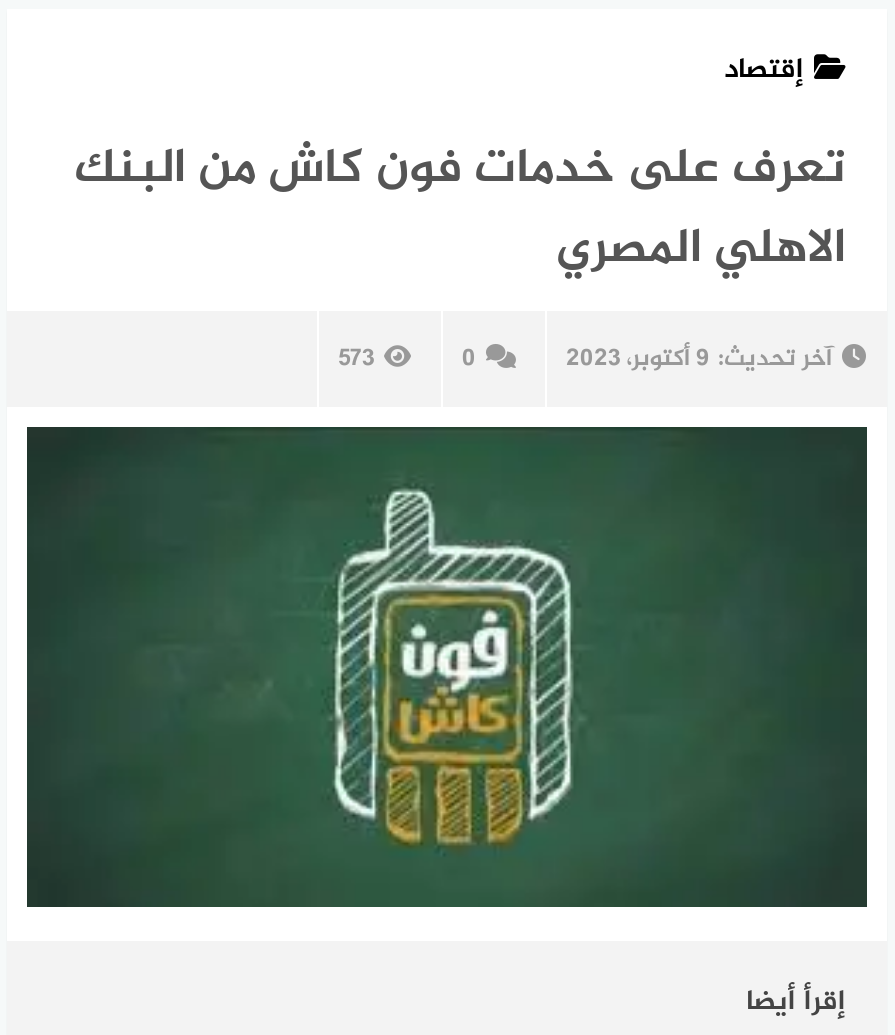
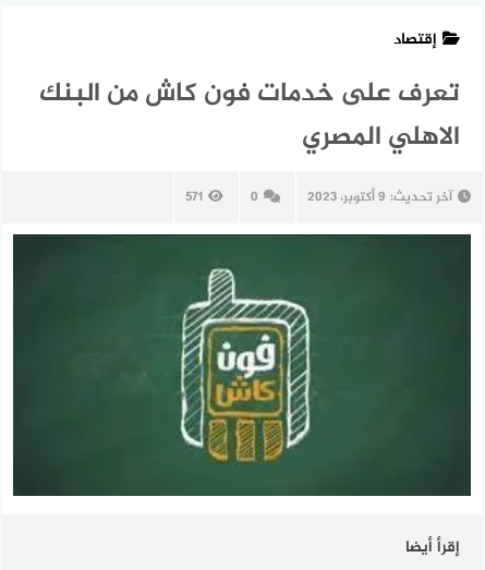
- 573
+ 571
